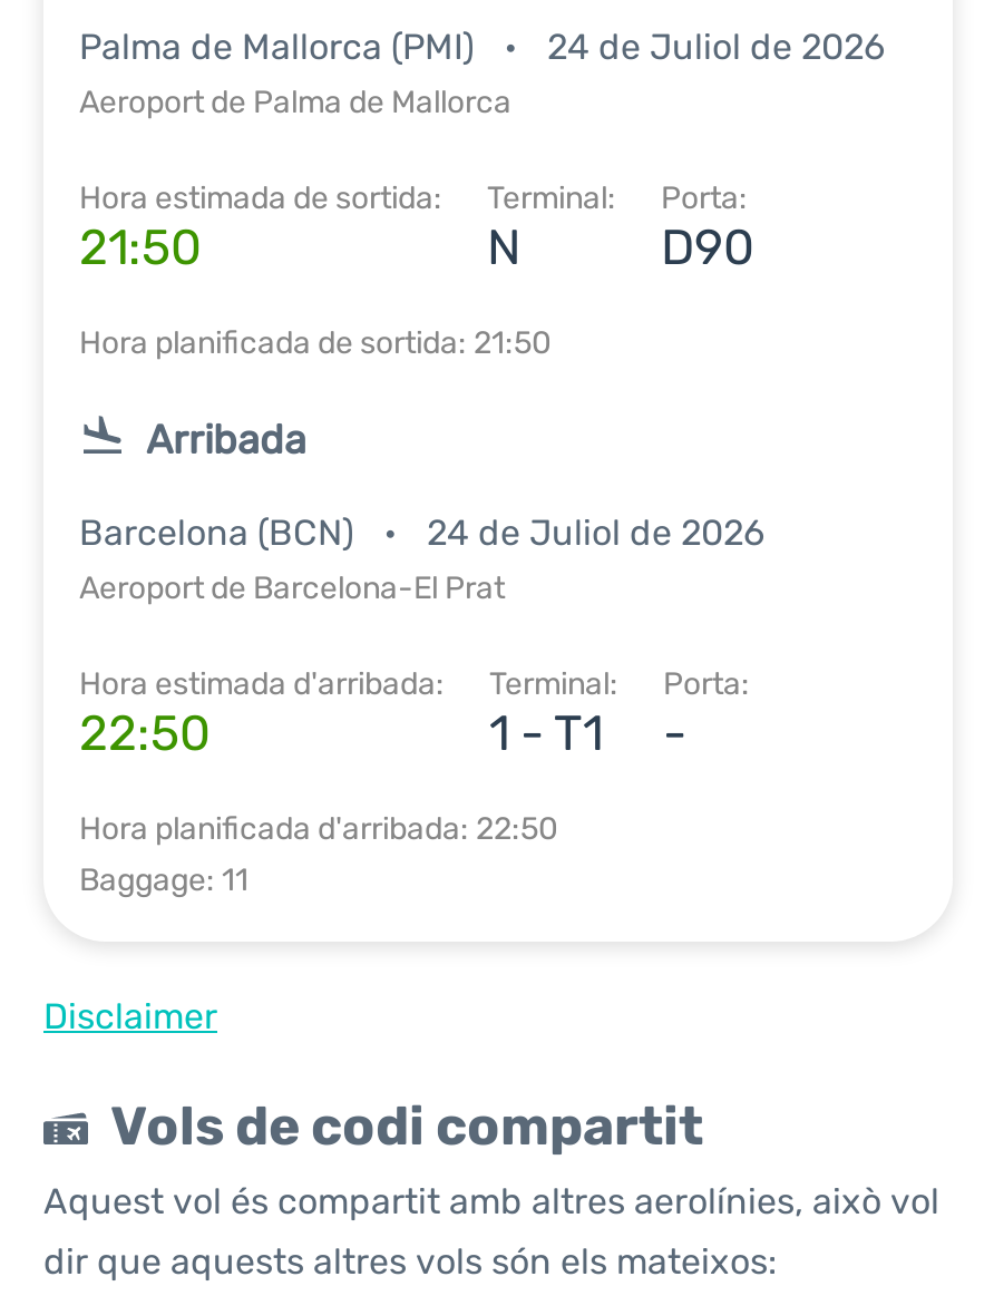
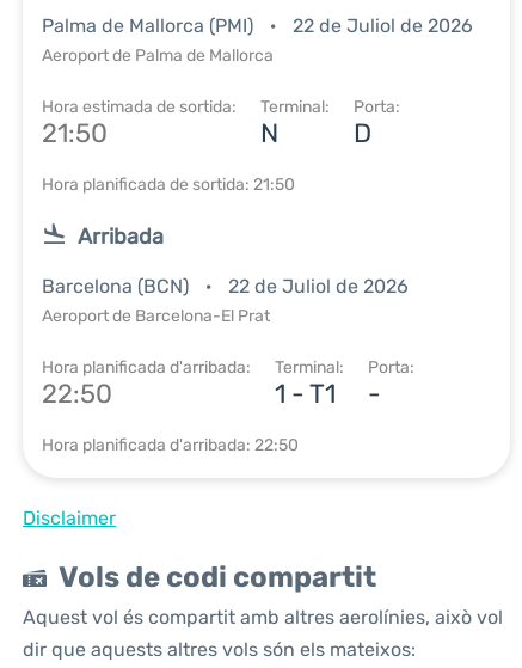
- Palma de Mallorca (PMI) 24 de Juliol de 2026
+ Palma de Mallorca (PMI) 22 de Juliol de 2026

- D90
+ D

- Barcelona (BCN) 24 de Juliol de 2026
+ Barcelona (BCN) 22 de Juliol de 2026

- Hora estimada d'arribada:
+ Hora planificada d'arribada:

- Baggage: 11
